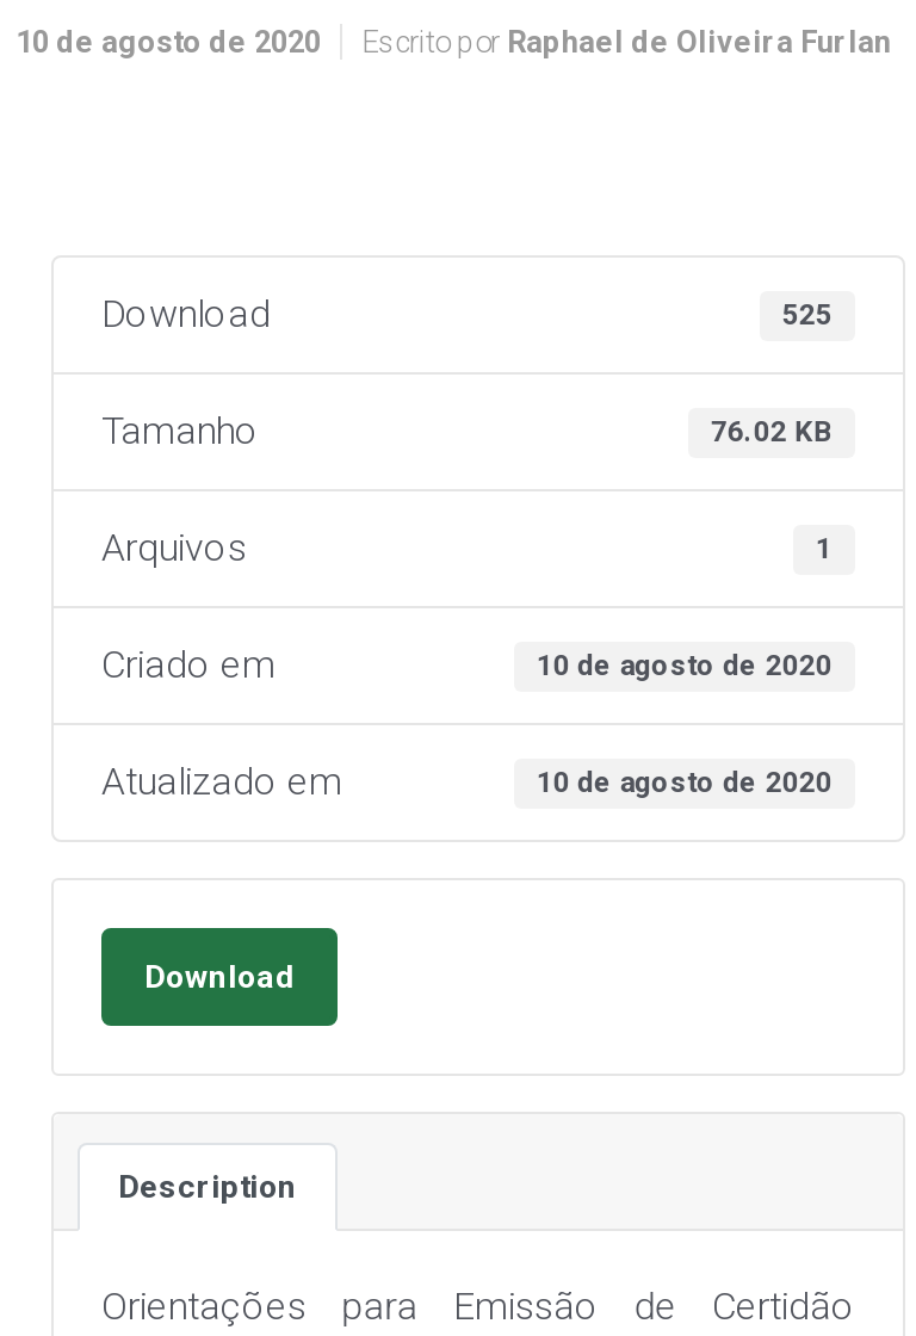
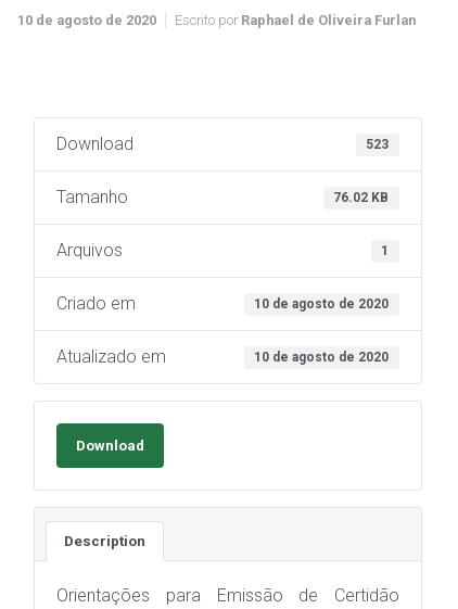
- 525
+ 523
